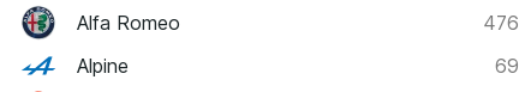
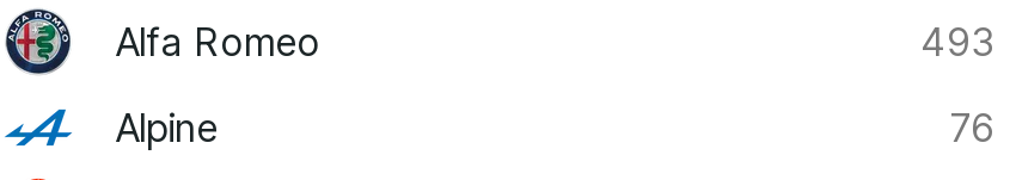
- 476
+ 493

- 69
+ 76
